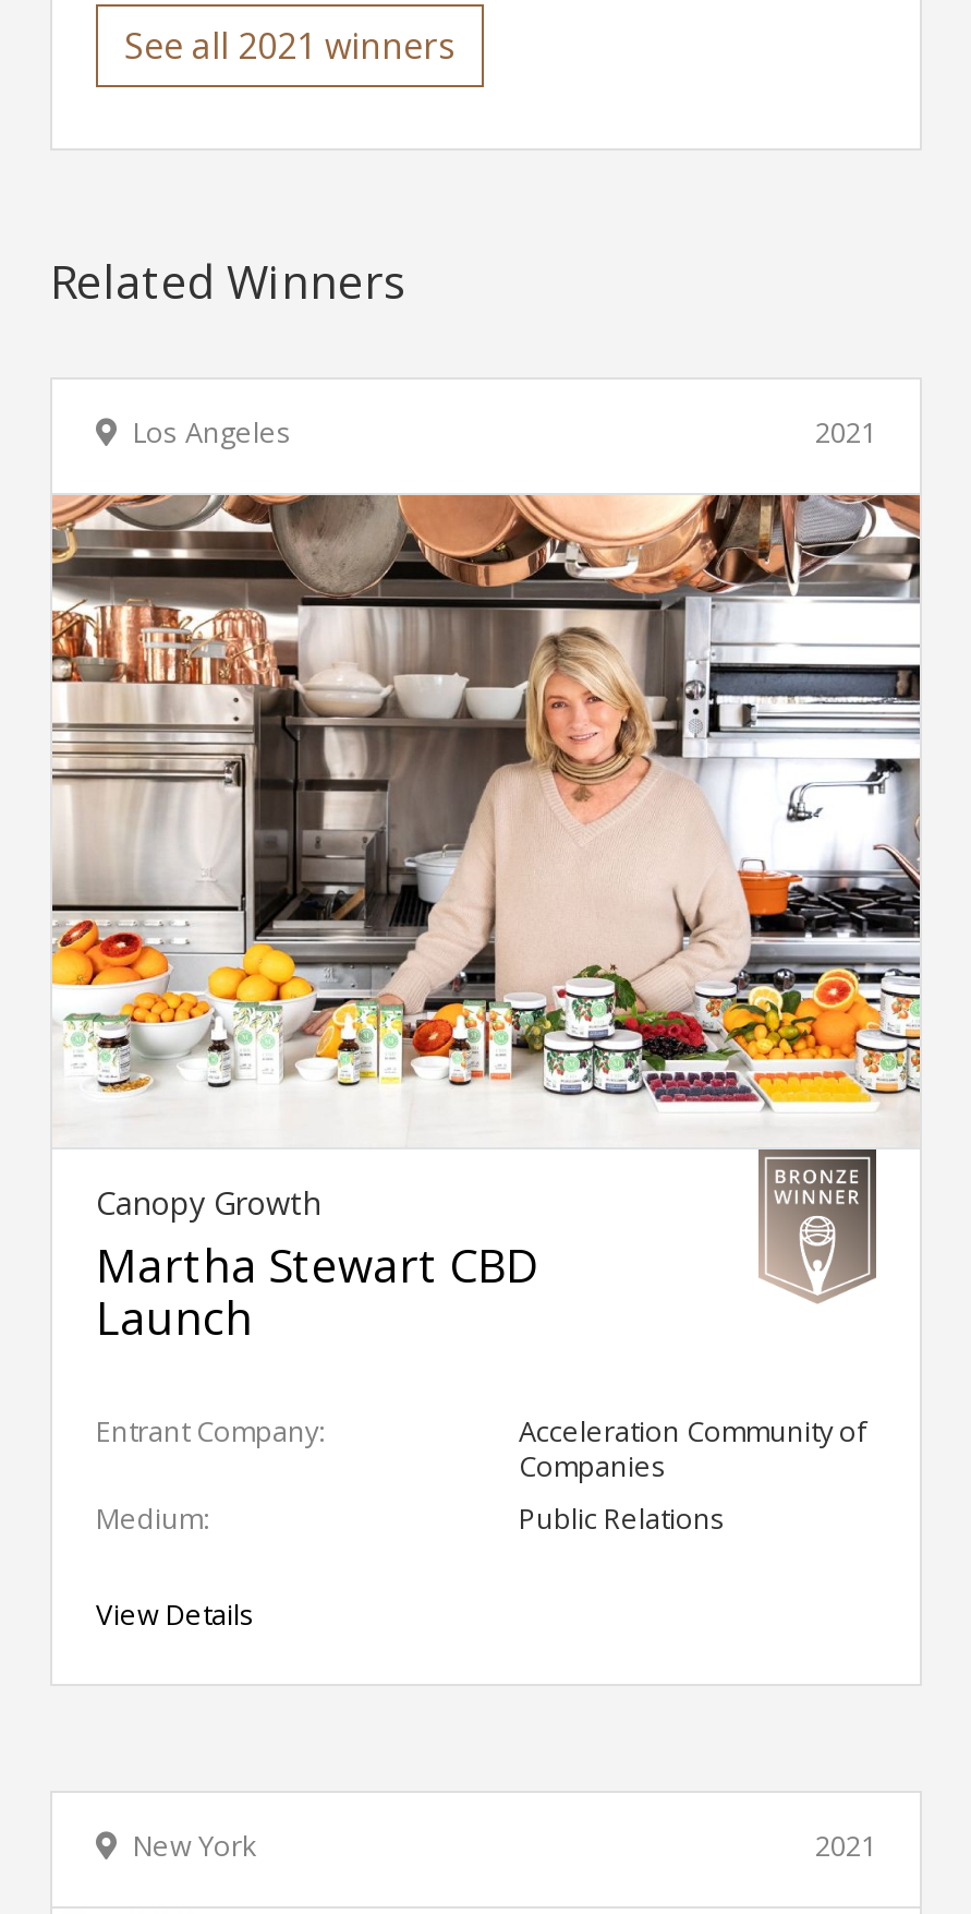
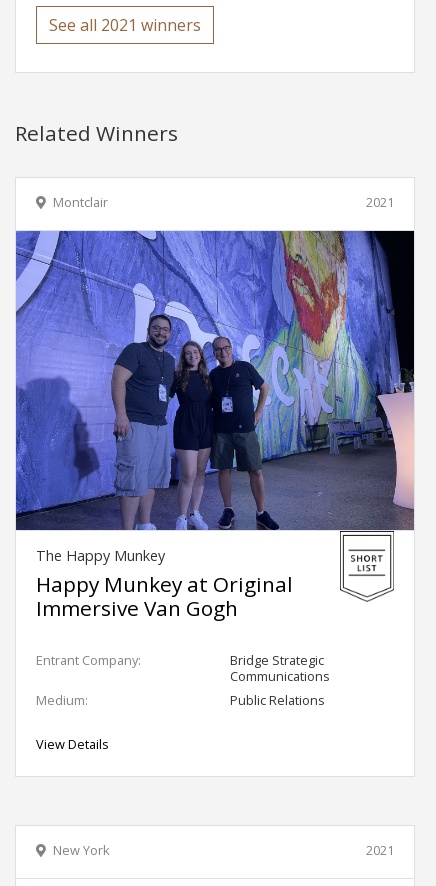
- Los Angeles
+ Montclair

- [image]
- Canopy Growth
- Martha Stewart CBD
- Launch
+ [image]
+ The Happy Munkey
+ Happy Munkey at Original
+ Immersive Van Gogh

- Acceleration Community of
- Companies
+ Bridge Strategic
+ Communications
